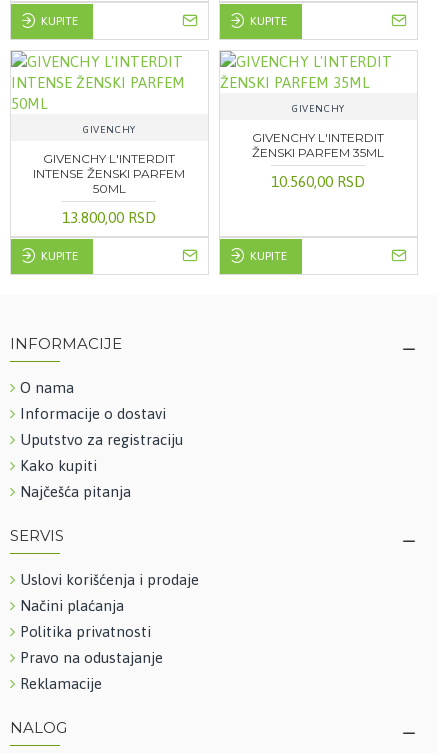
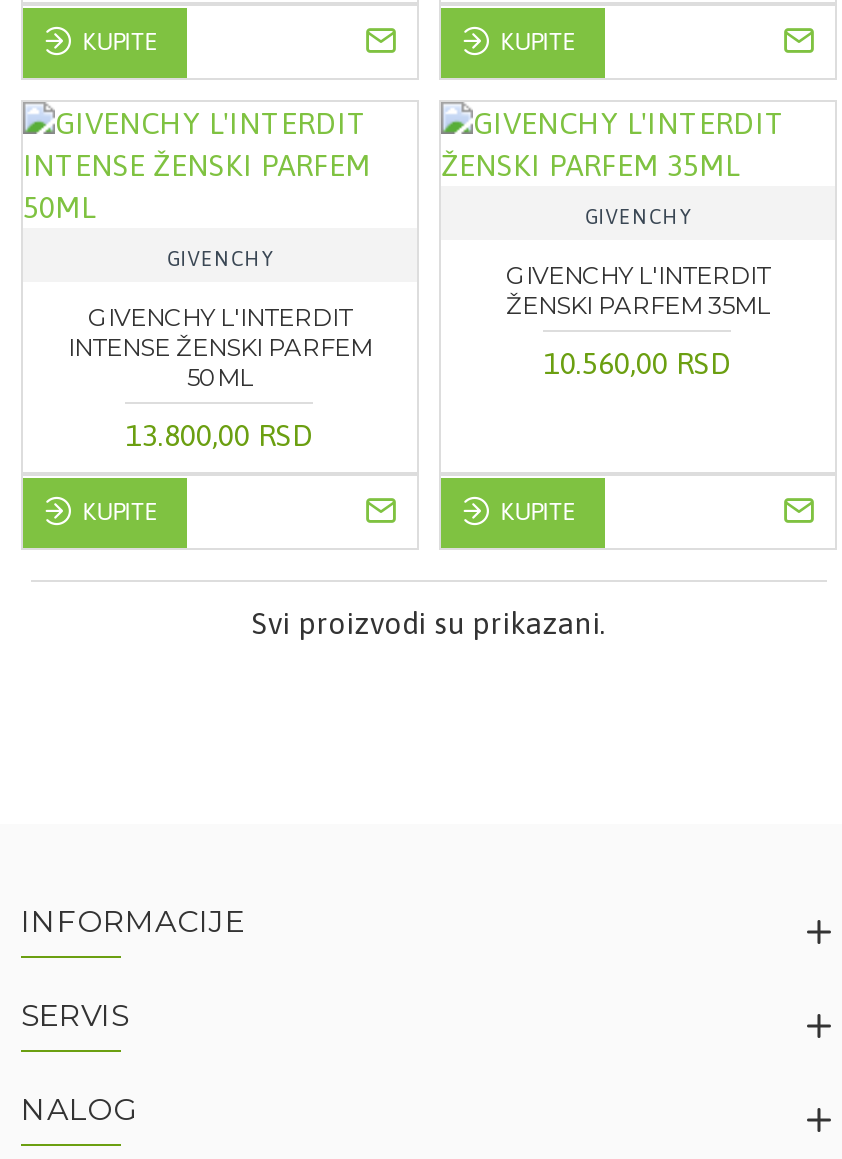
+ Svi proizvodi su prikazani.

moved down: INFORMACIJE

- O nama
- Informacije o dostavi
- Uputstvo za registraciju
- Kako kupiti
- Najčešća pitanja

- Uslovi korišćenja i prodaje
- Načini plaćanja
- Politika privatnosti
- Pravo na odustajanje
- Reklamacije
